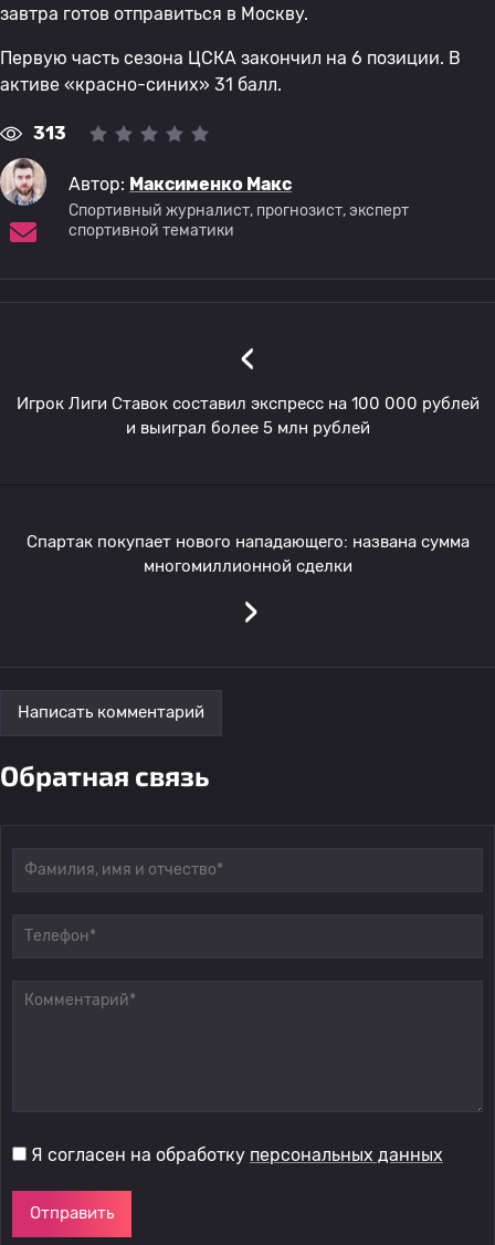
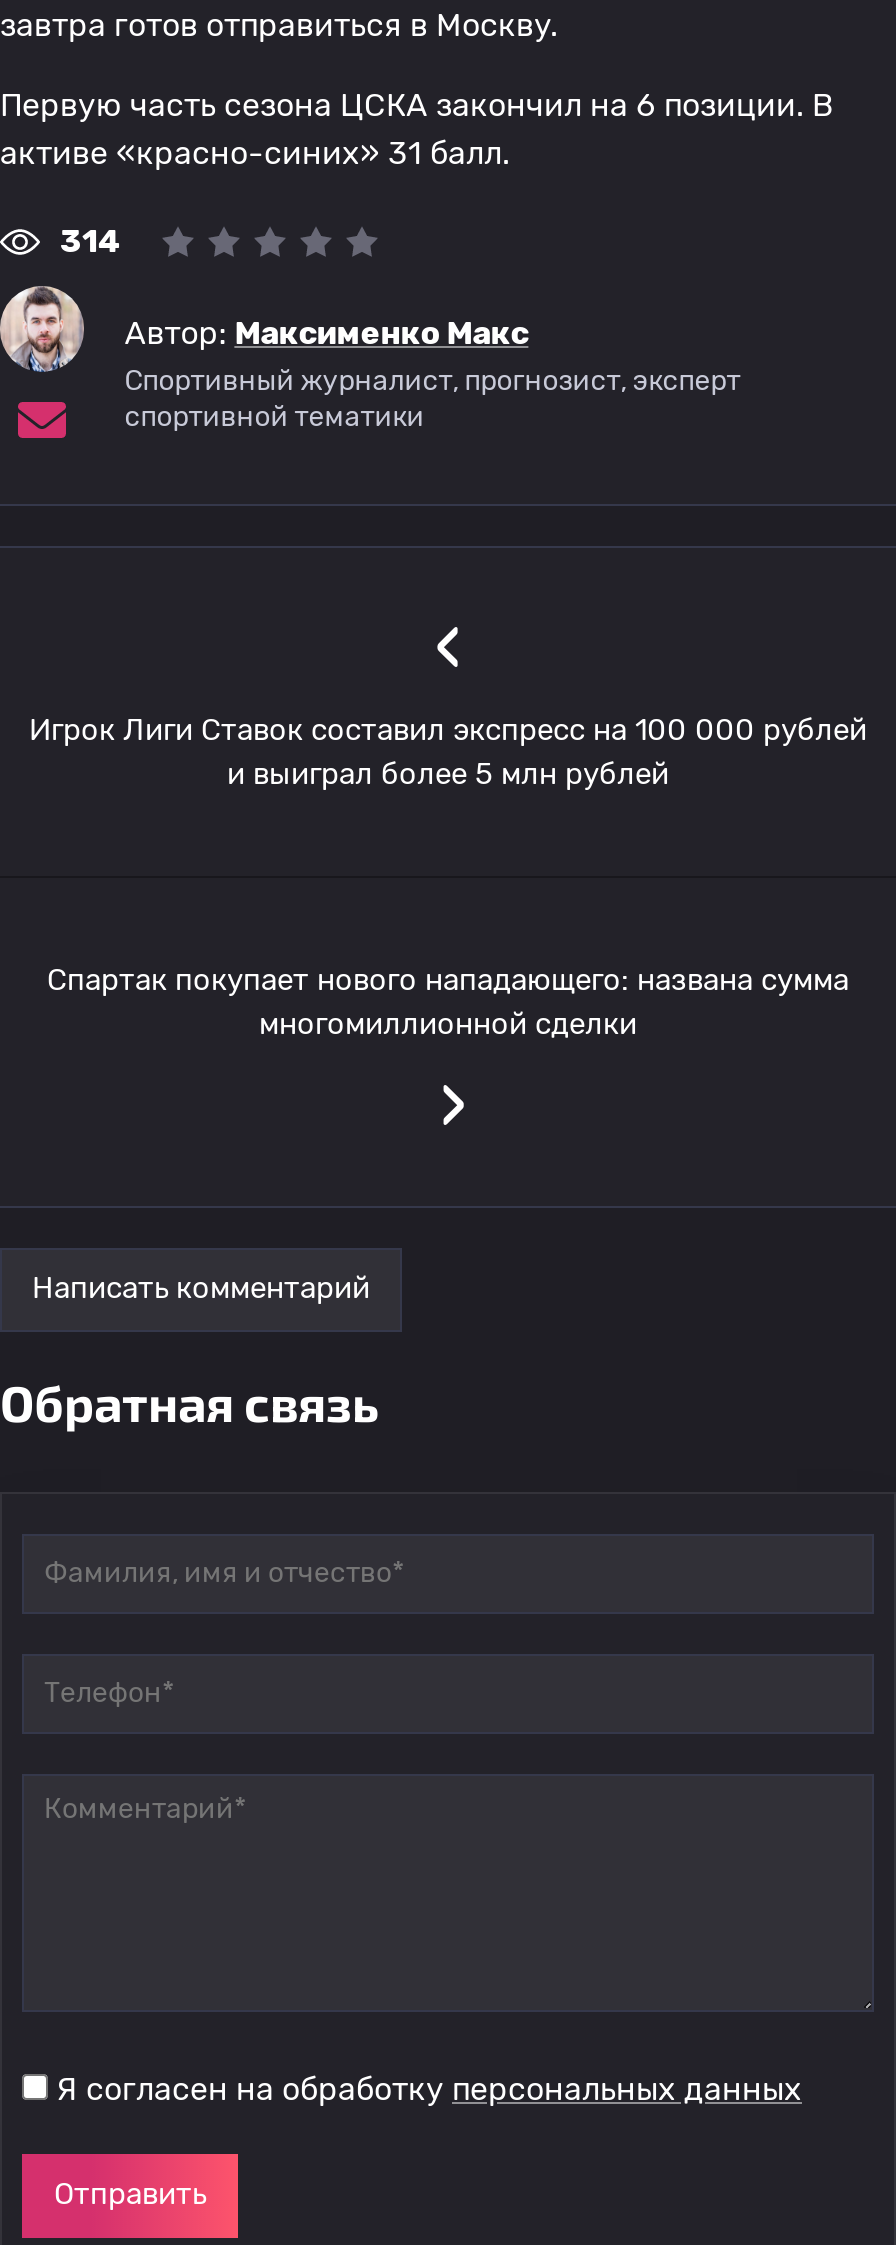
- 313
+ 314
